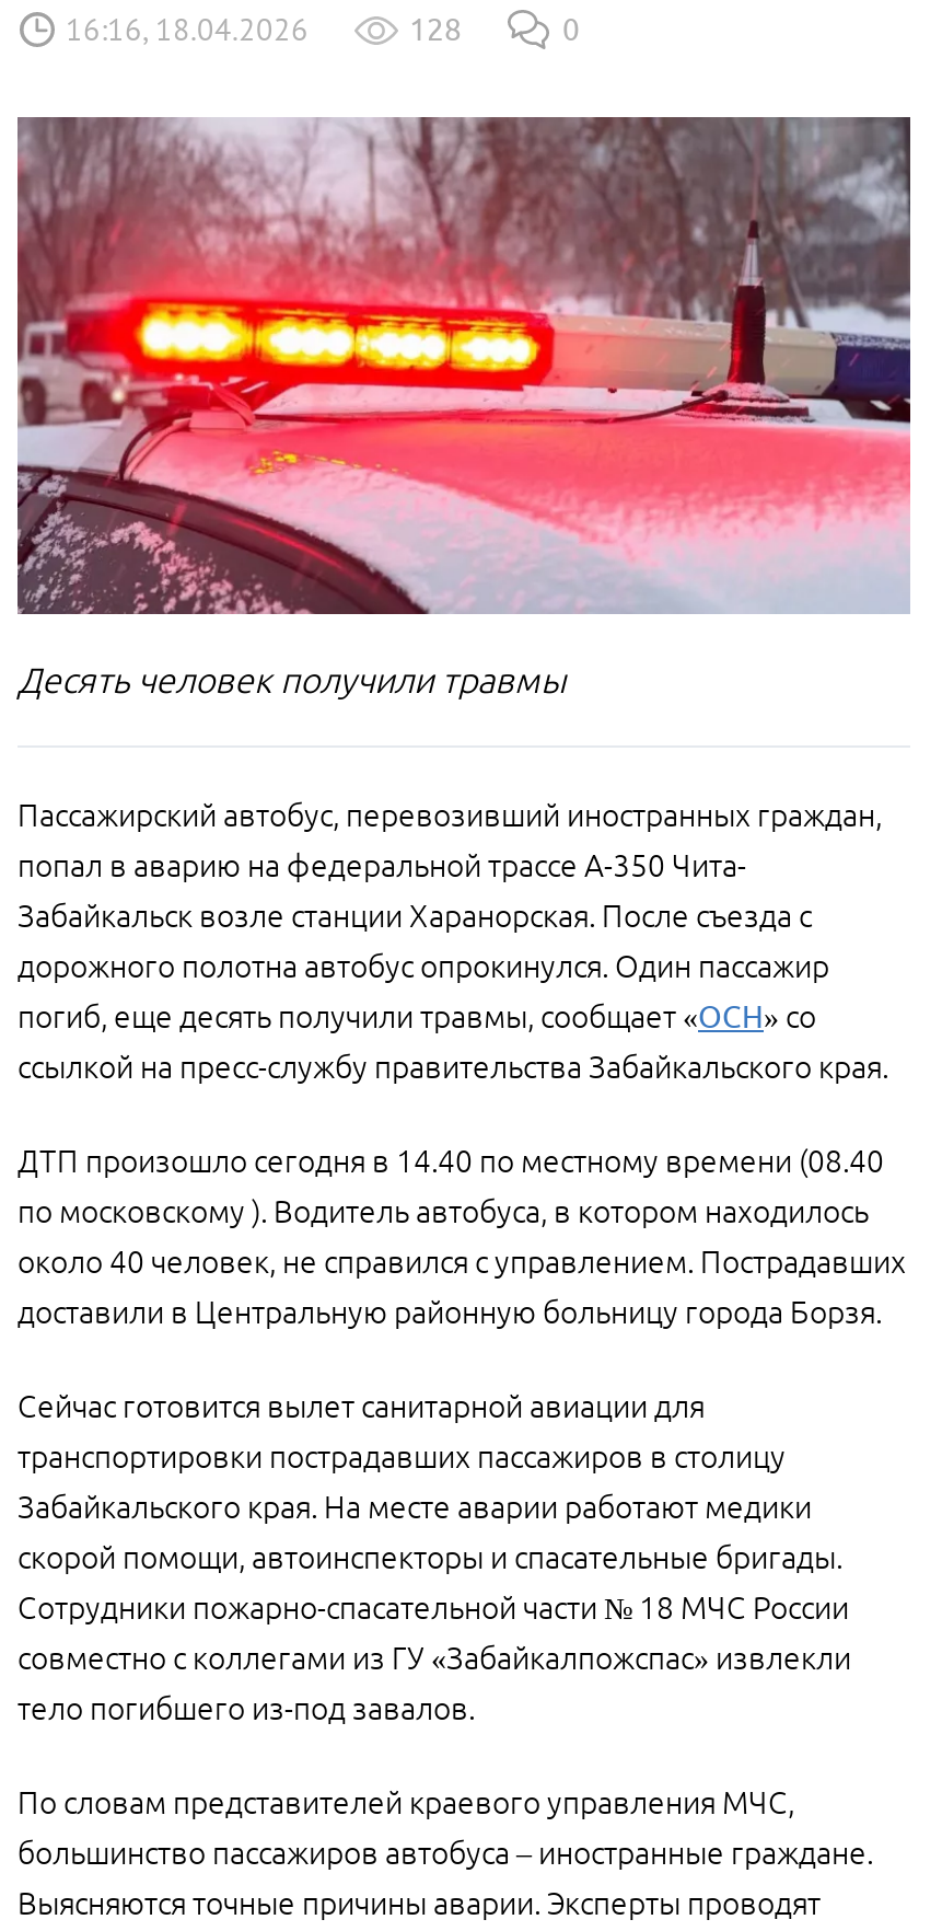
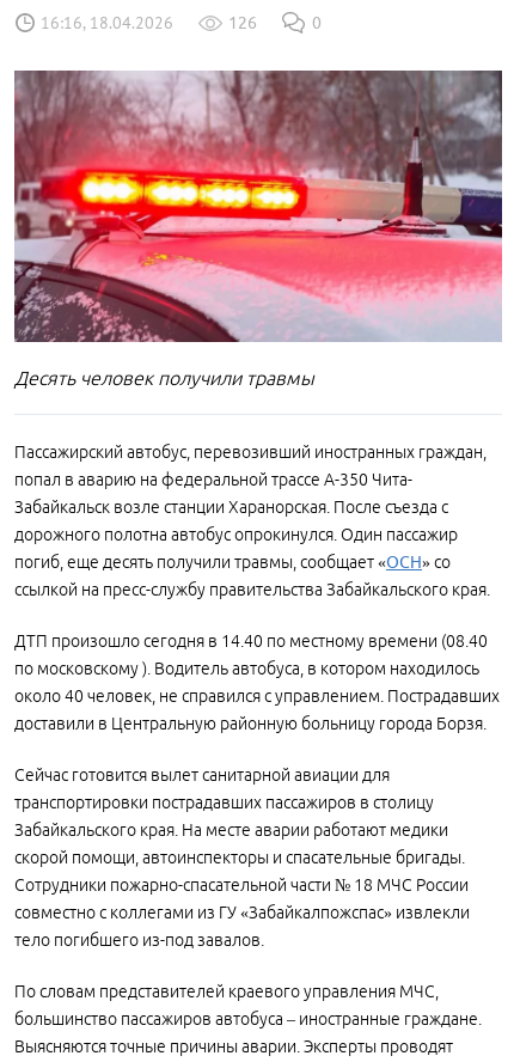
- 128
+ 126
